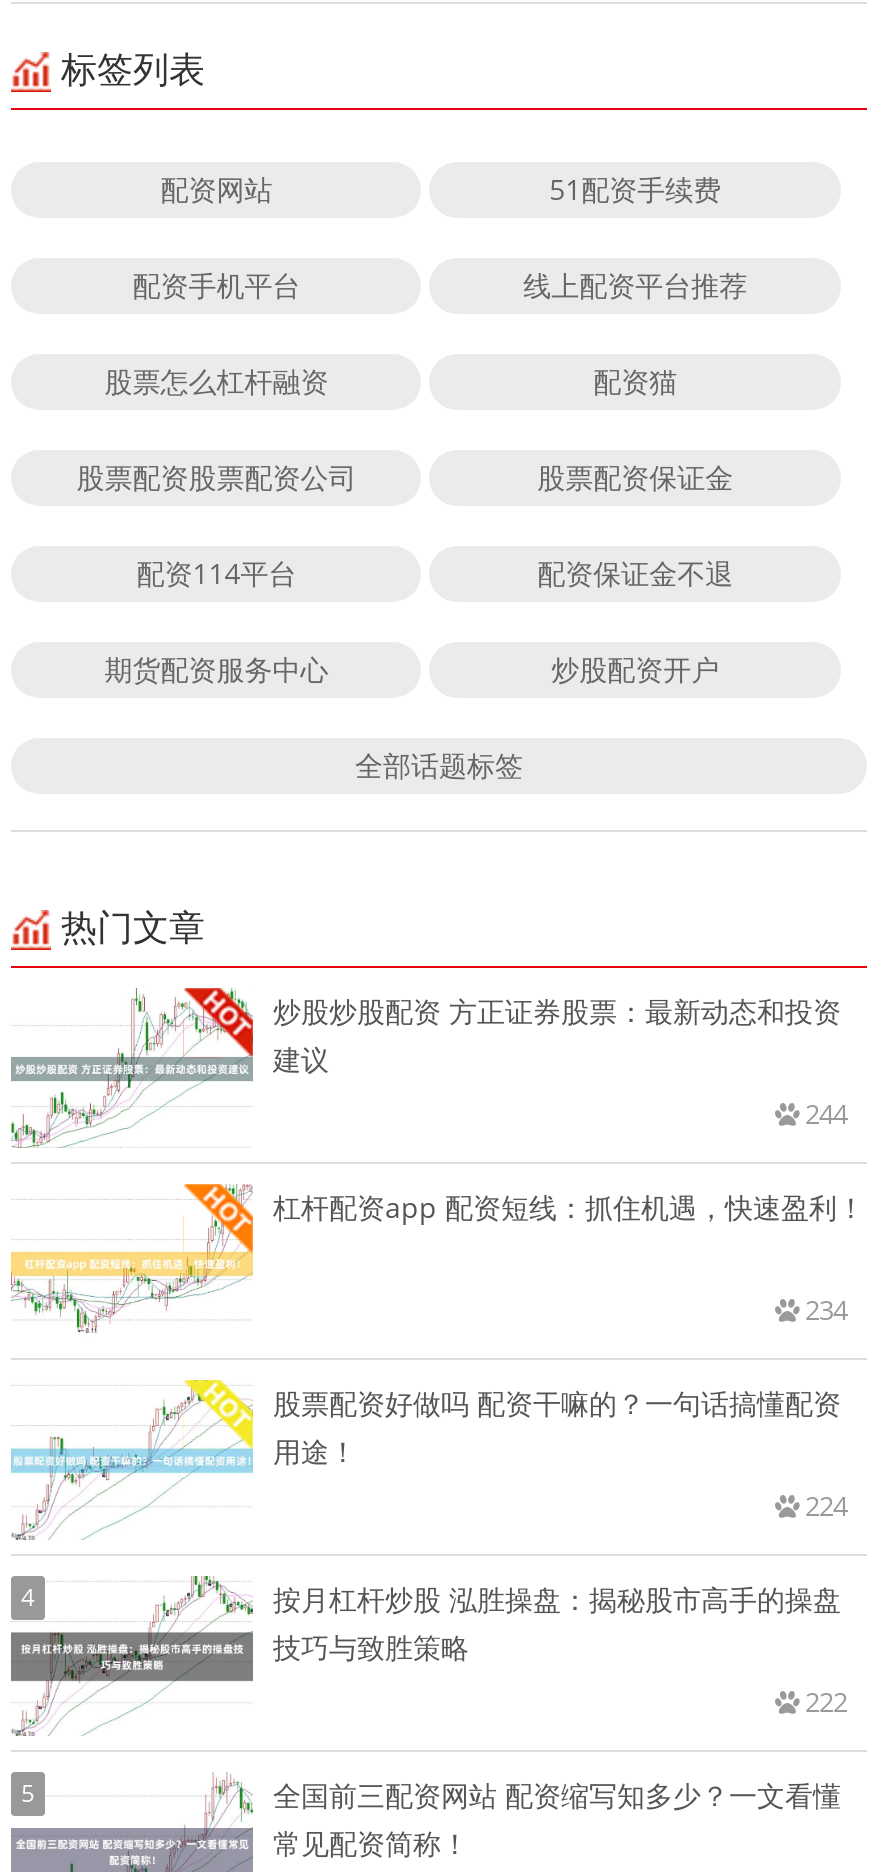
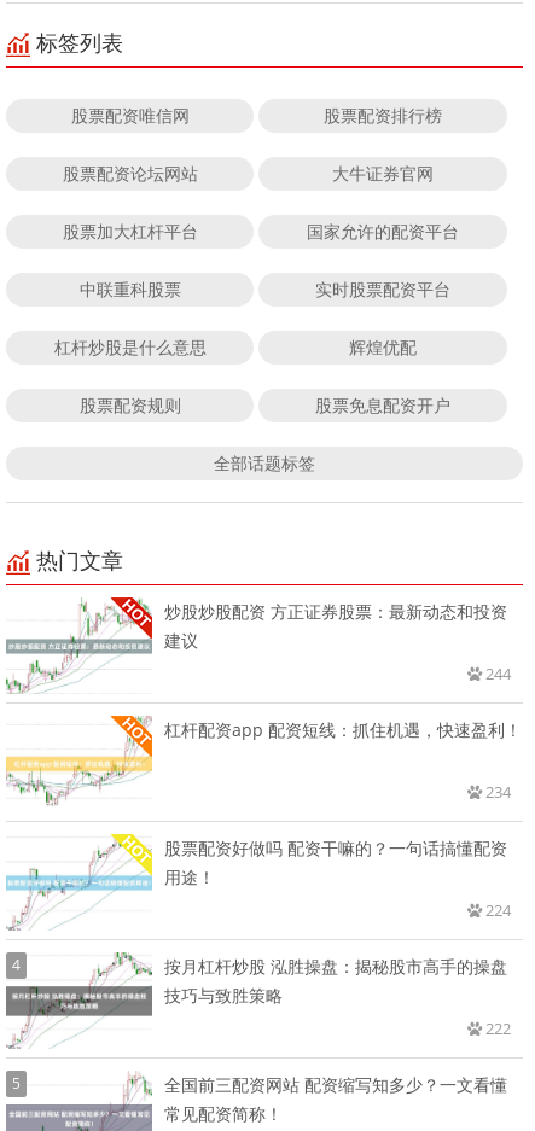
- 配资网站
- 51配资手续费
+ 股票配资唯信网
+ 股票配资排行榜

- 配资手机平台
- 线上配资平台推荐
+ 股票配资论坛网站
+ 大牛证券官网

- 股票怎么杠杆融资
- 配资猫
+ 股票加大杠杆平台
+ 国家允许的配资平台

- 股票配资股票配资公司
- 股票配资保证金
+ 中联重科股票
+ 实时股票配资平台

- 配资114平台
- 配资保证金不退
+ 杠杆炒股是什么意思
+ 辉煌优配

- 期货配资服务中心
- 炒股配资开户
+ 股票配资规则
+ 股票免息配资开户
